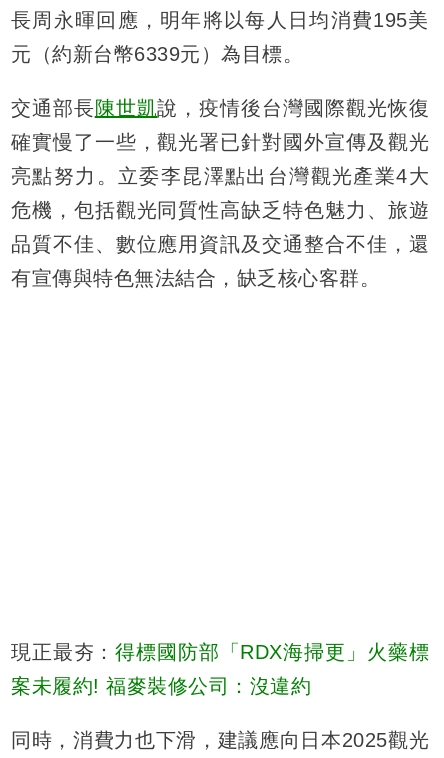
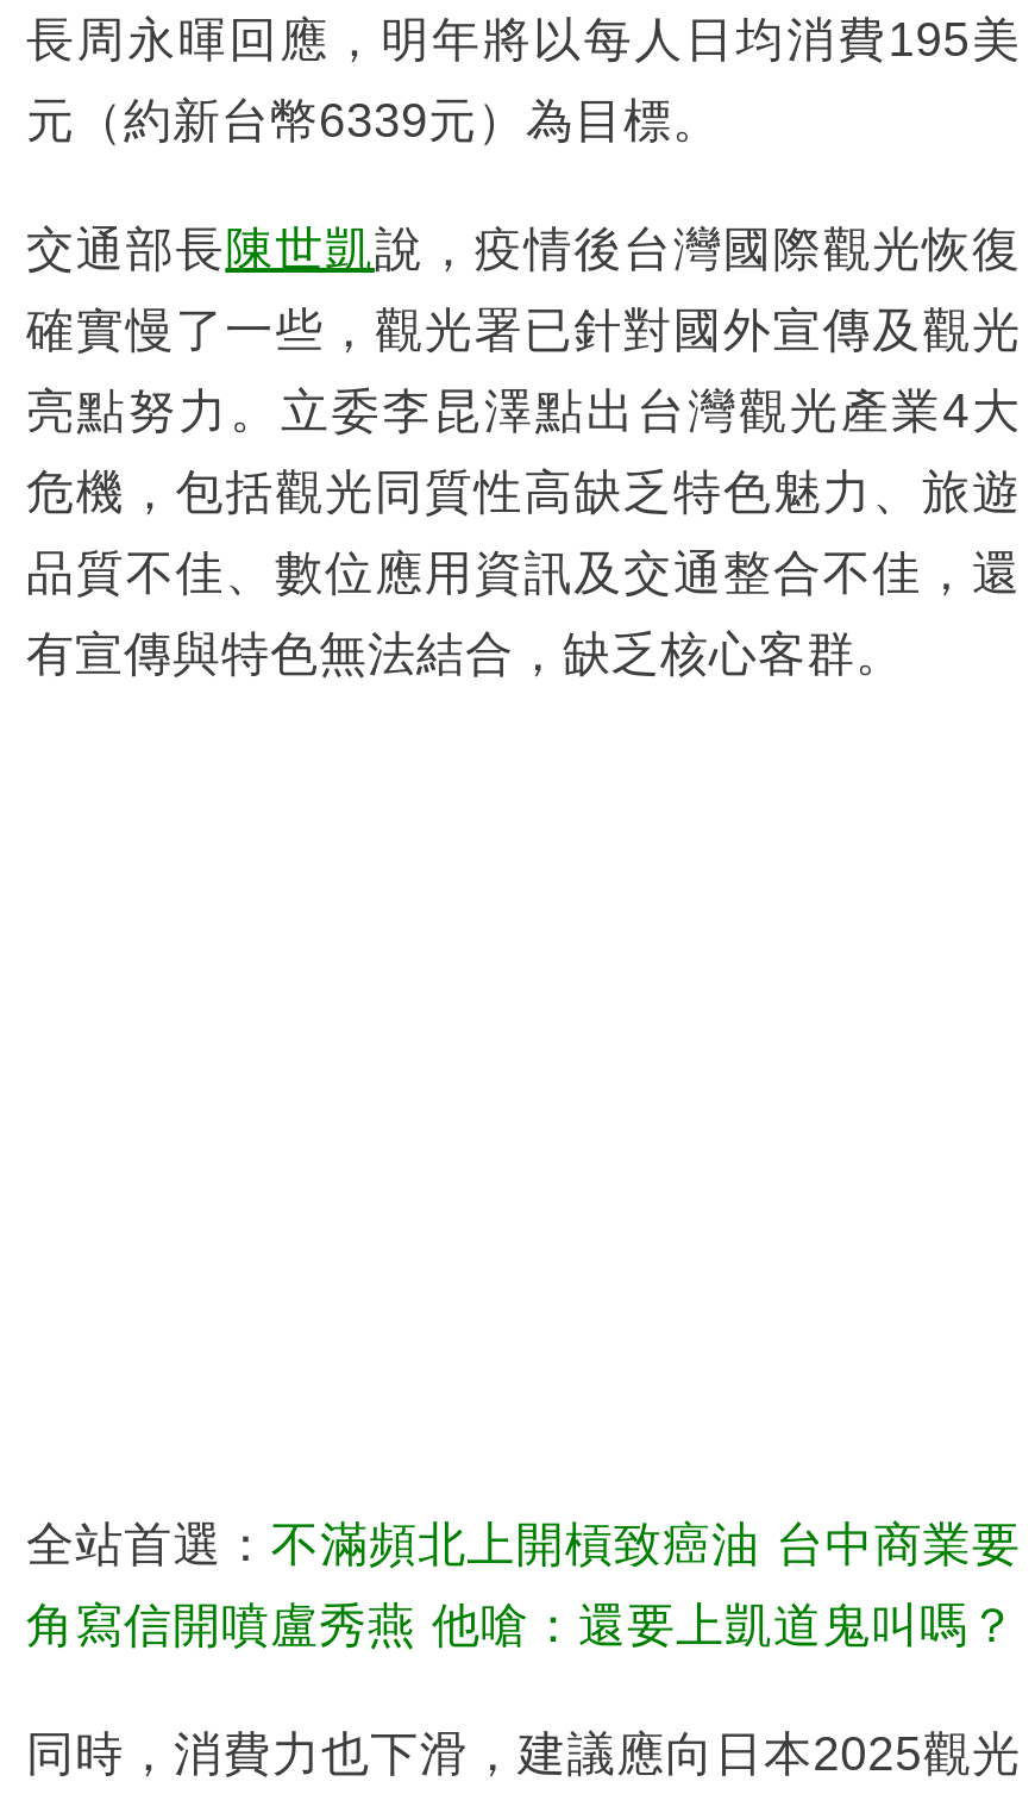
- 現正最夯：得標國防部「RDX海掃更」火藥標
+ 全站首選：不滿頻北上開槓致癌油 台中商業要

- 案未履約! 福麥裝修公司：沒違約
+ 角寫信開噴盧秀燕 他嗆：還要上凱道鬼叫嗎？
